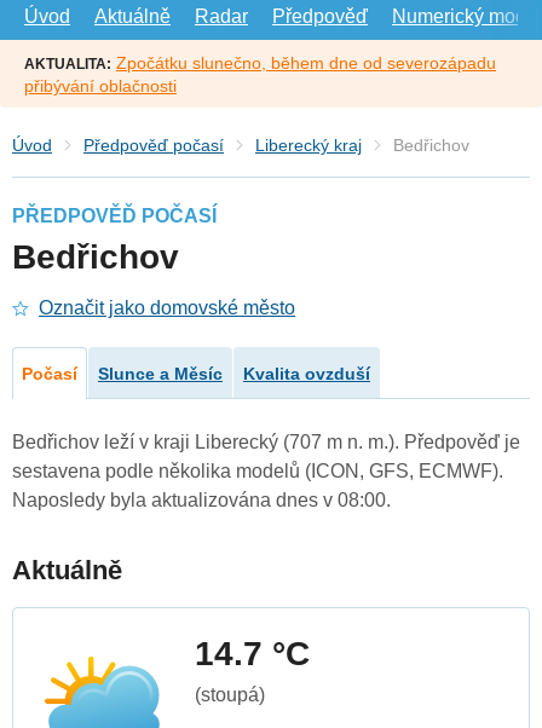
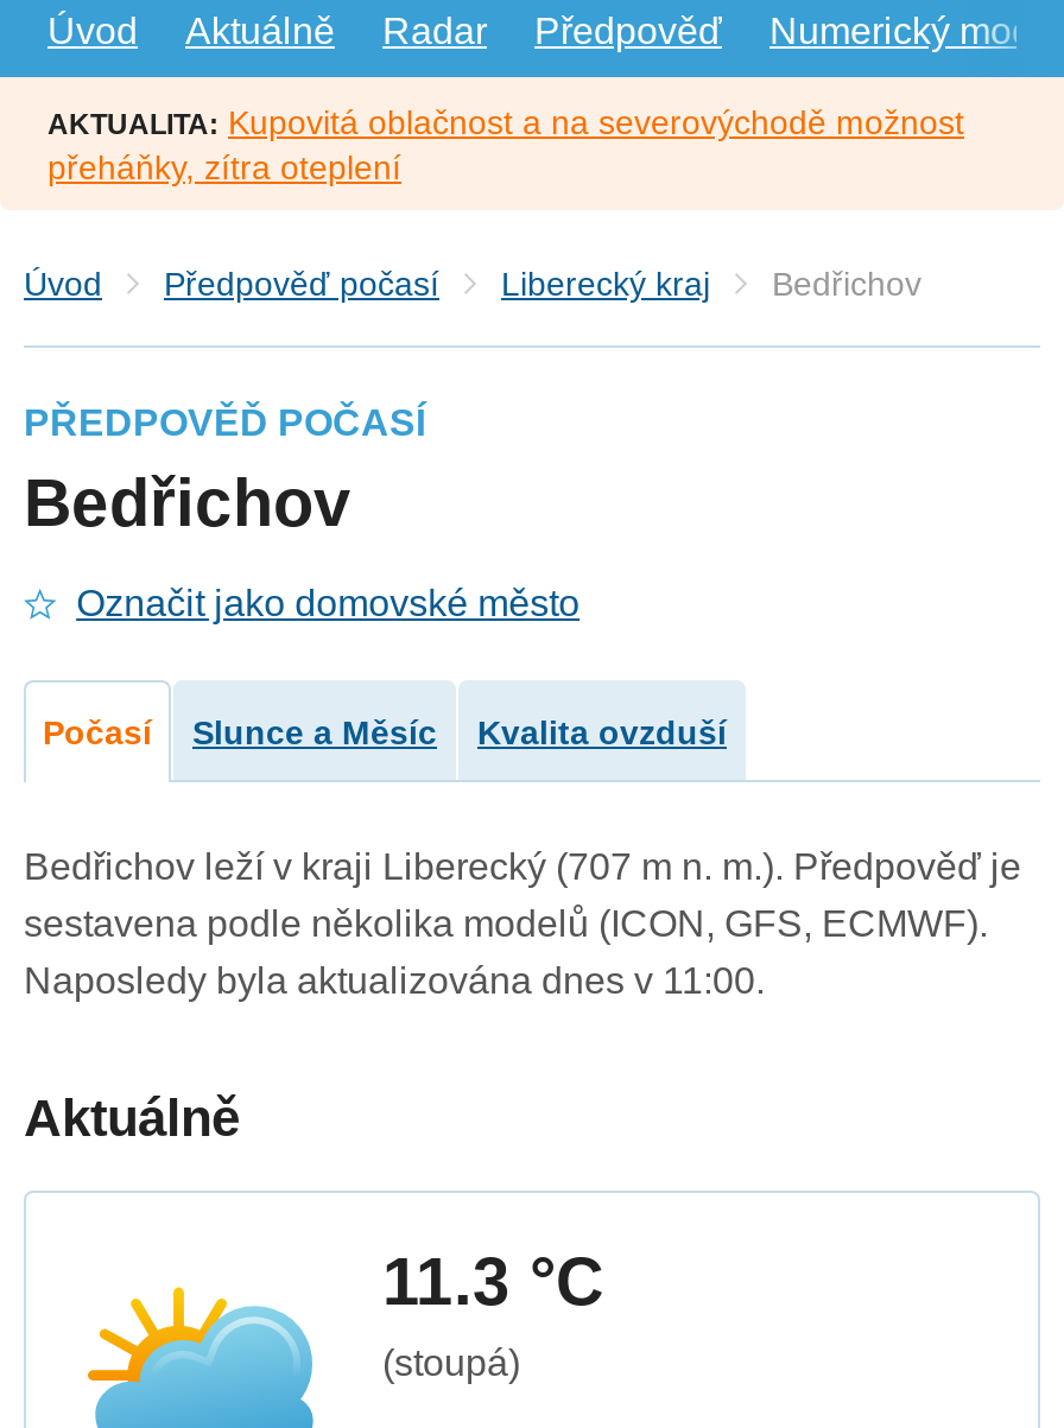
- AKTUALITA: Zpočátku slunečno, během dne od severozápadu
- přibývání oblačnosti
+ AKTUALITA: Kupovitá oblačnost a na severovýchodě možnost
+ přeháňky, zítra oteplení

- Naposledy byla aktualizována dnes v 08:00.
+ Naposledy byla aktualizována dnes v 11:00.

- 14.7 °C
+ 11.3 °C
